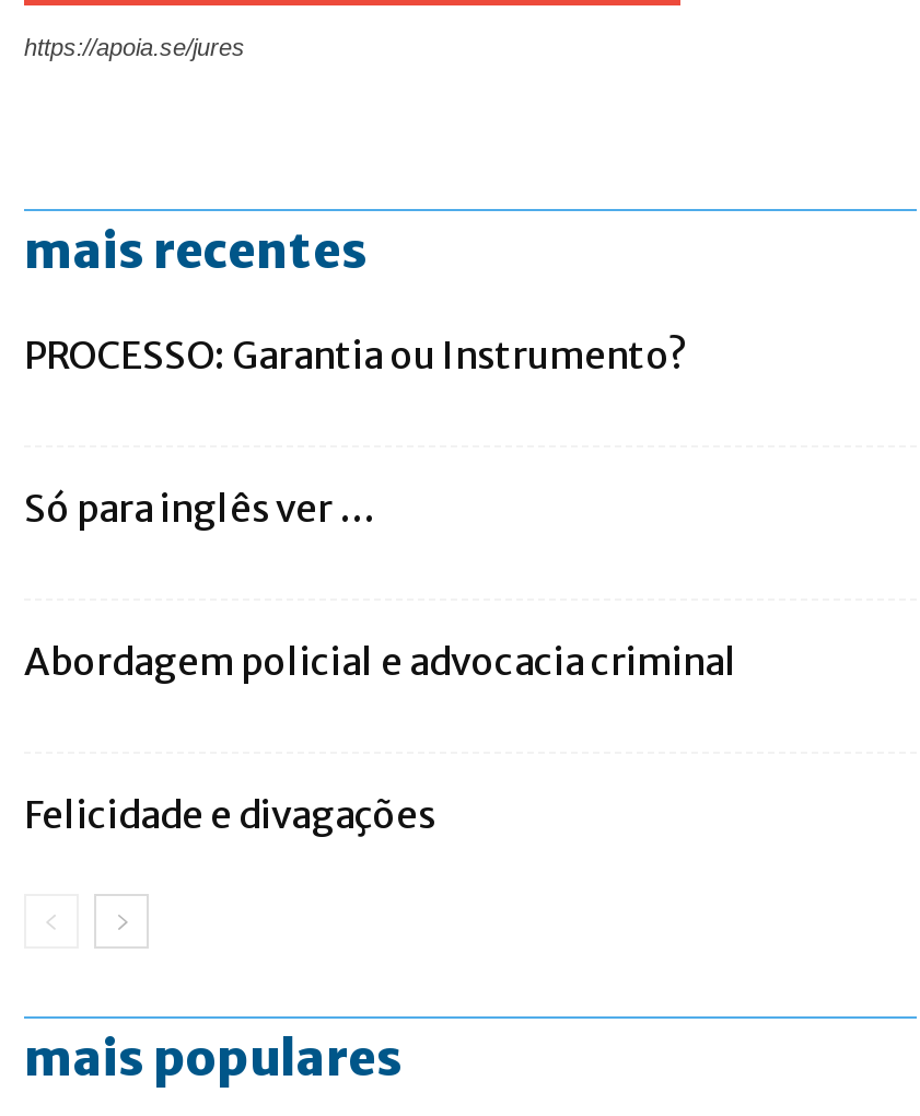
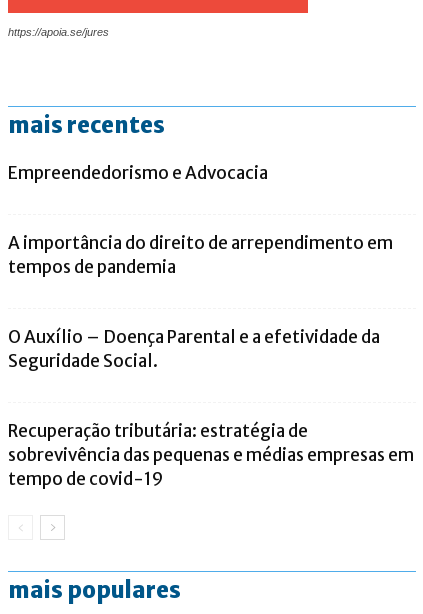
- PROCESSO: Garantia ou Instrumento?
+ Empreendedorismo e Advocacia

- Só para inglês ver …
+ A importância do direito de arrependimento em
+ tempos de pandemia

- Abordagem policial e advocacia criminal
+ O Auxílio – Doença Parental e a efetividade da
+ Seguridade Social.

- Felicidade e divagações
+ Recuperação tributária: estratégia de
+ sobrevivência das pequenas e médias empresas em
+ tempo de covid-19
